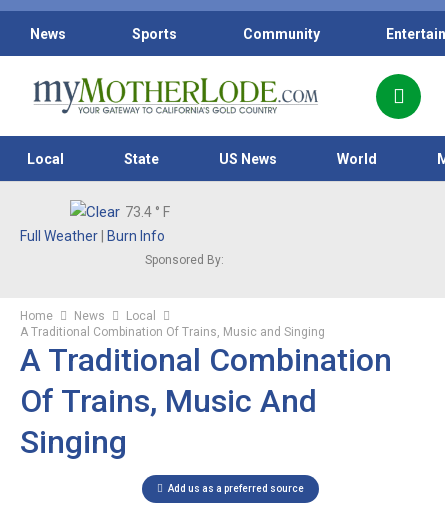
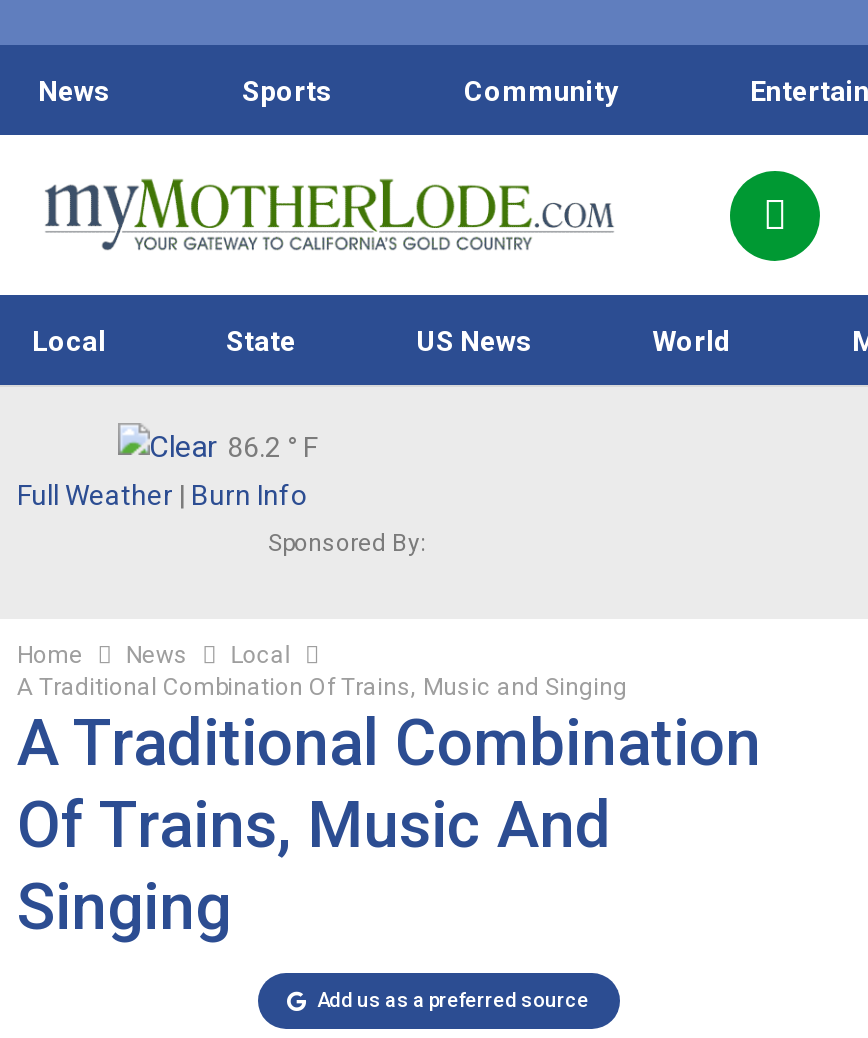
- 73.4 ° F
+ 86.2 ° F
